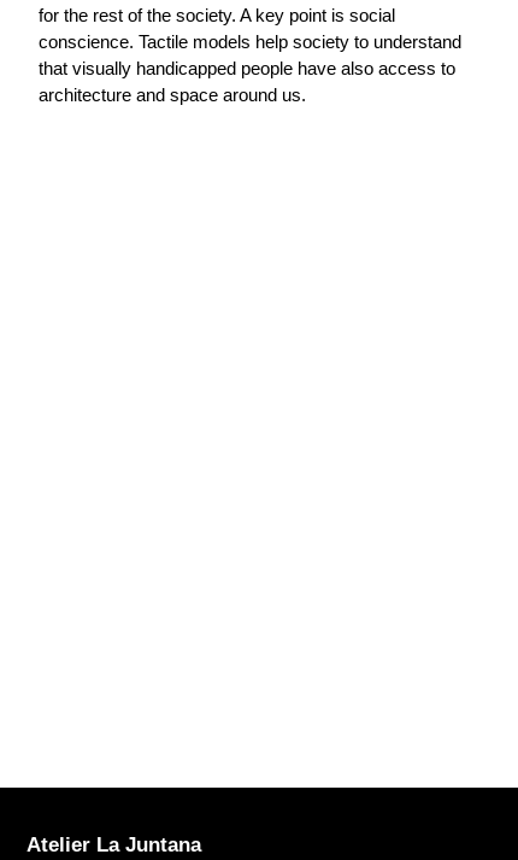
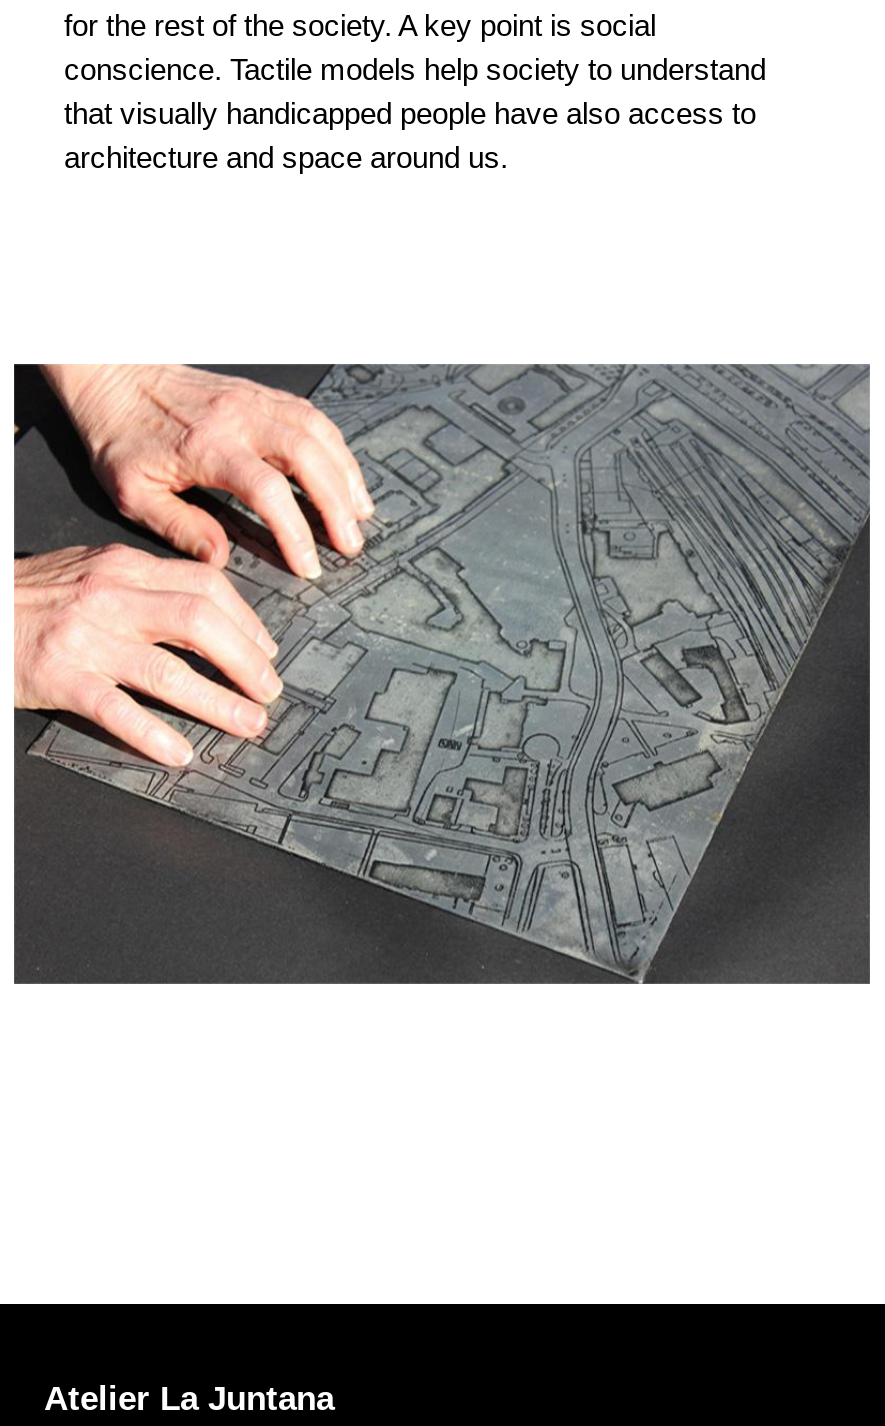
+ [image]
